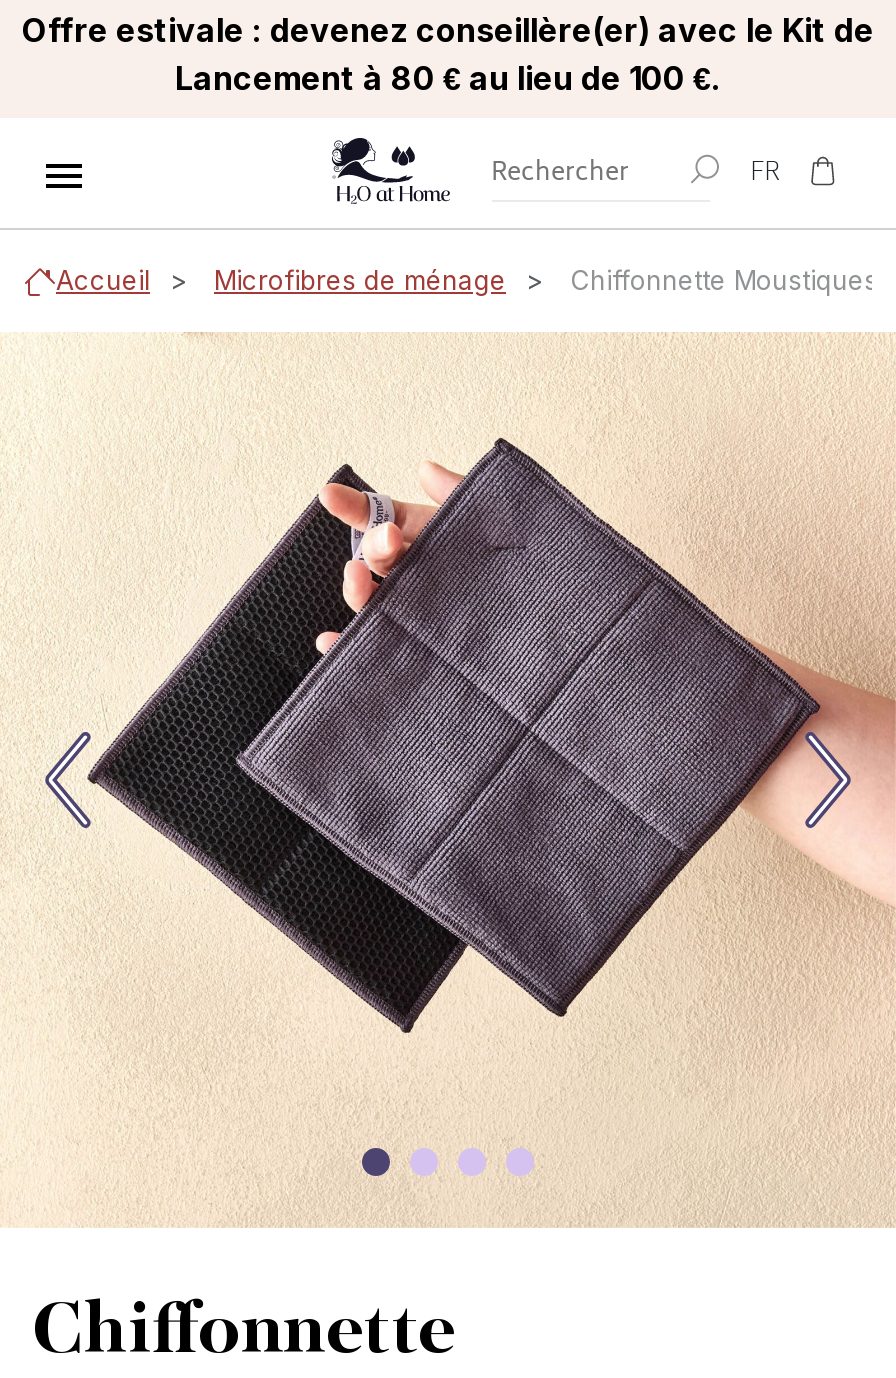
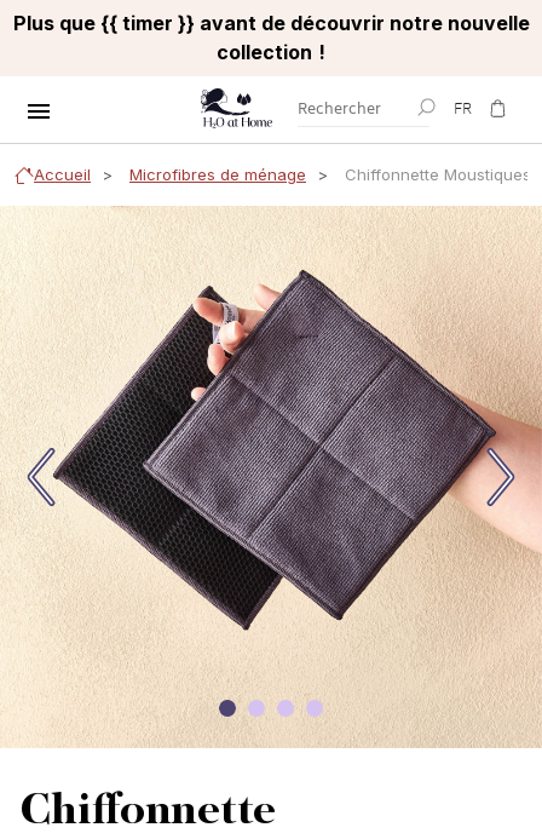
- Offre estivale : devenez conseillère(er) avec le Kit de
- Lancement à 80 € au lieu de 100 €.
+ Plus que {{ timer }} avant de découvrir notre nouvelle
+ collection !
